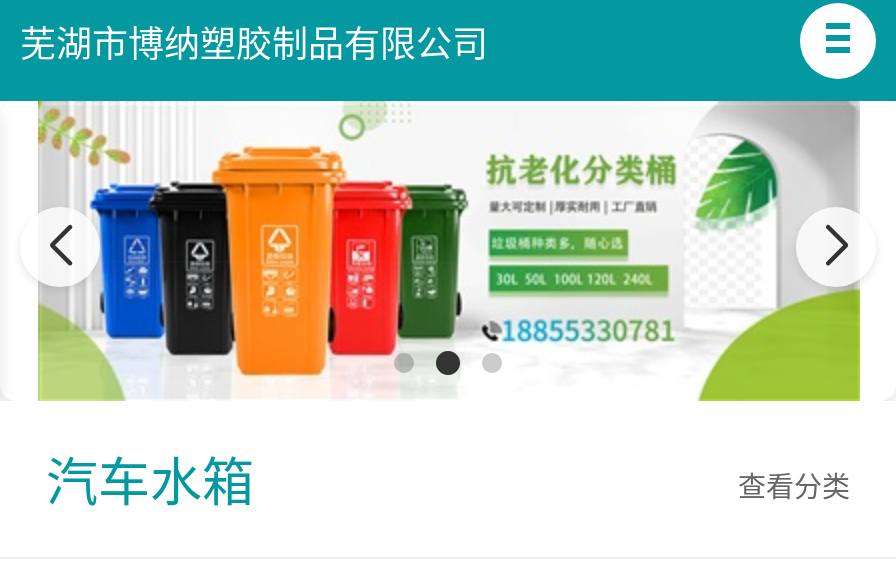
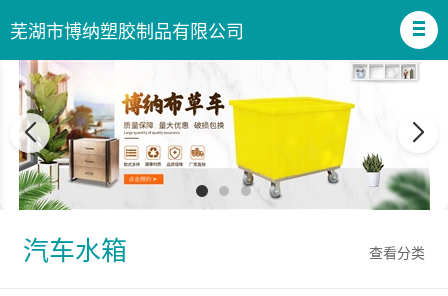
- [image]
+ [image]
